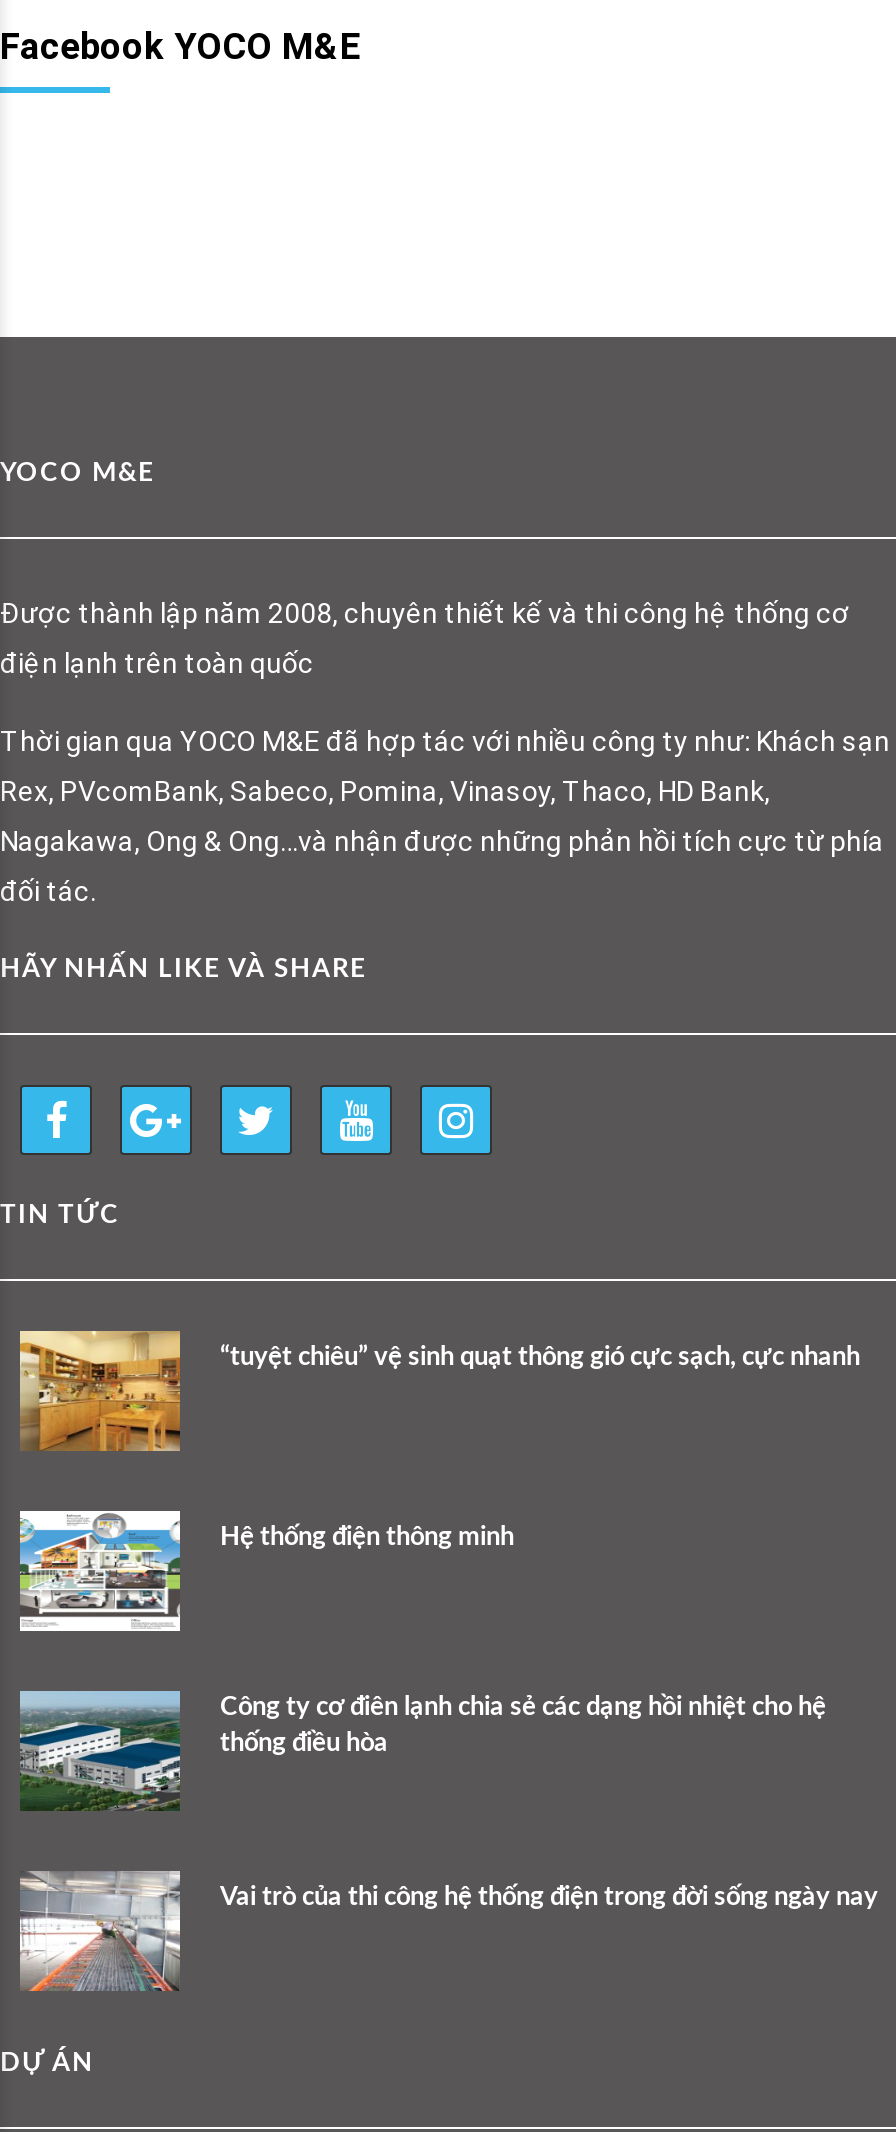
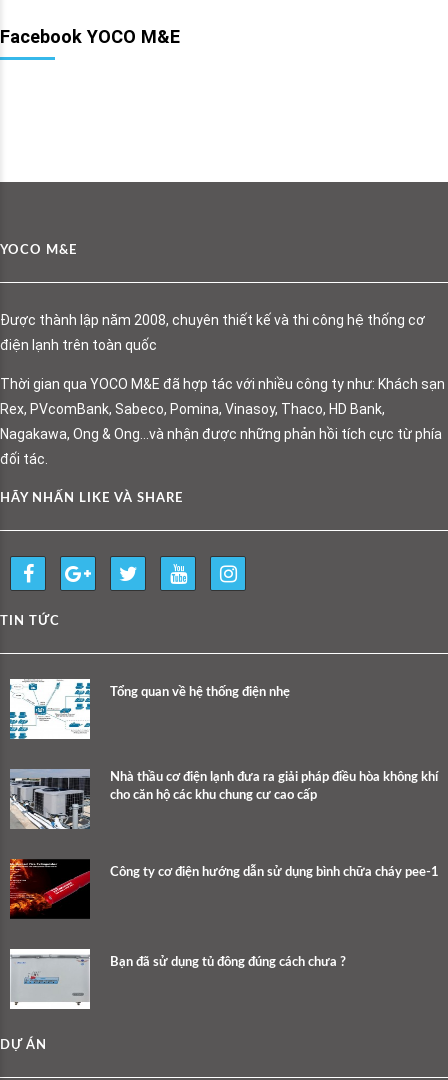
- [image]
- “tuyệt chiêu” vệ sinh quạt thông gió cực sạch, cực nhanh
+ [image]
+ Tổng quan về hệ thống điện nhẹ

- [image]
- Hệ thống điện thông minh
+ [image]
+ Nhà thầu cơ điện lạnh đưa ra giải pháp điều hòa không khí
+ cho căn hộ các khu chung cư cao cấp

- [image]
- Công ty cơ điên lạnh chia sẻ các dạng hồi nhiệt cho hệ
- thống điều hòa
+ [image]
+ Công ty cơ điện hướng dẫn sử dụng bình chữa cháy pee-1

- [image]
- Vai trò của thi công hệ thống điện trong đời sống ngày nay
+ [image]
+ Bạn đã sử dụng tủ đông đúng cách chưa ?
